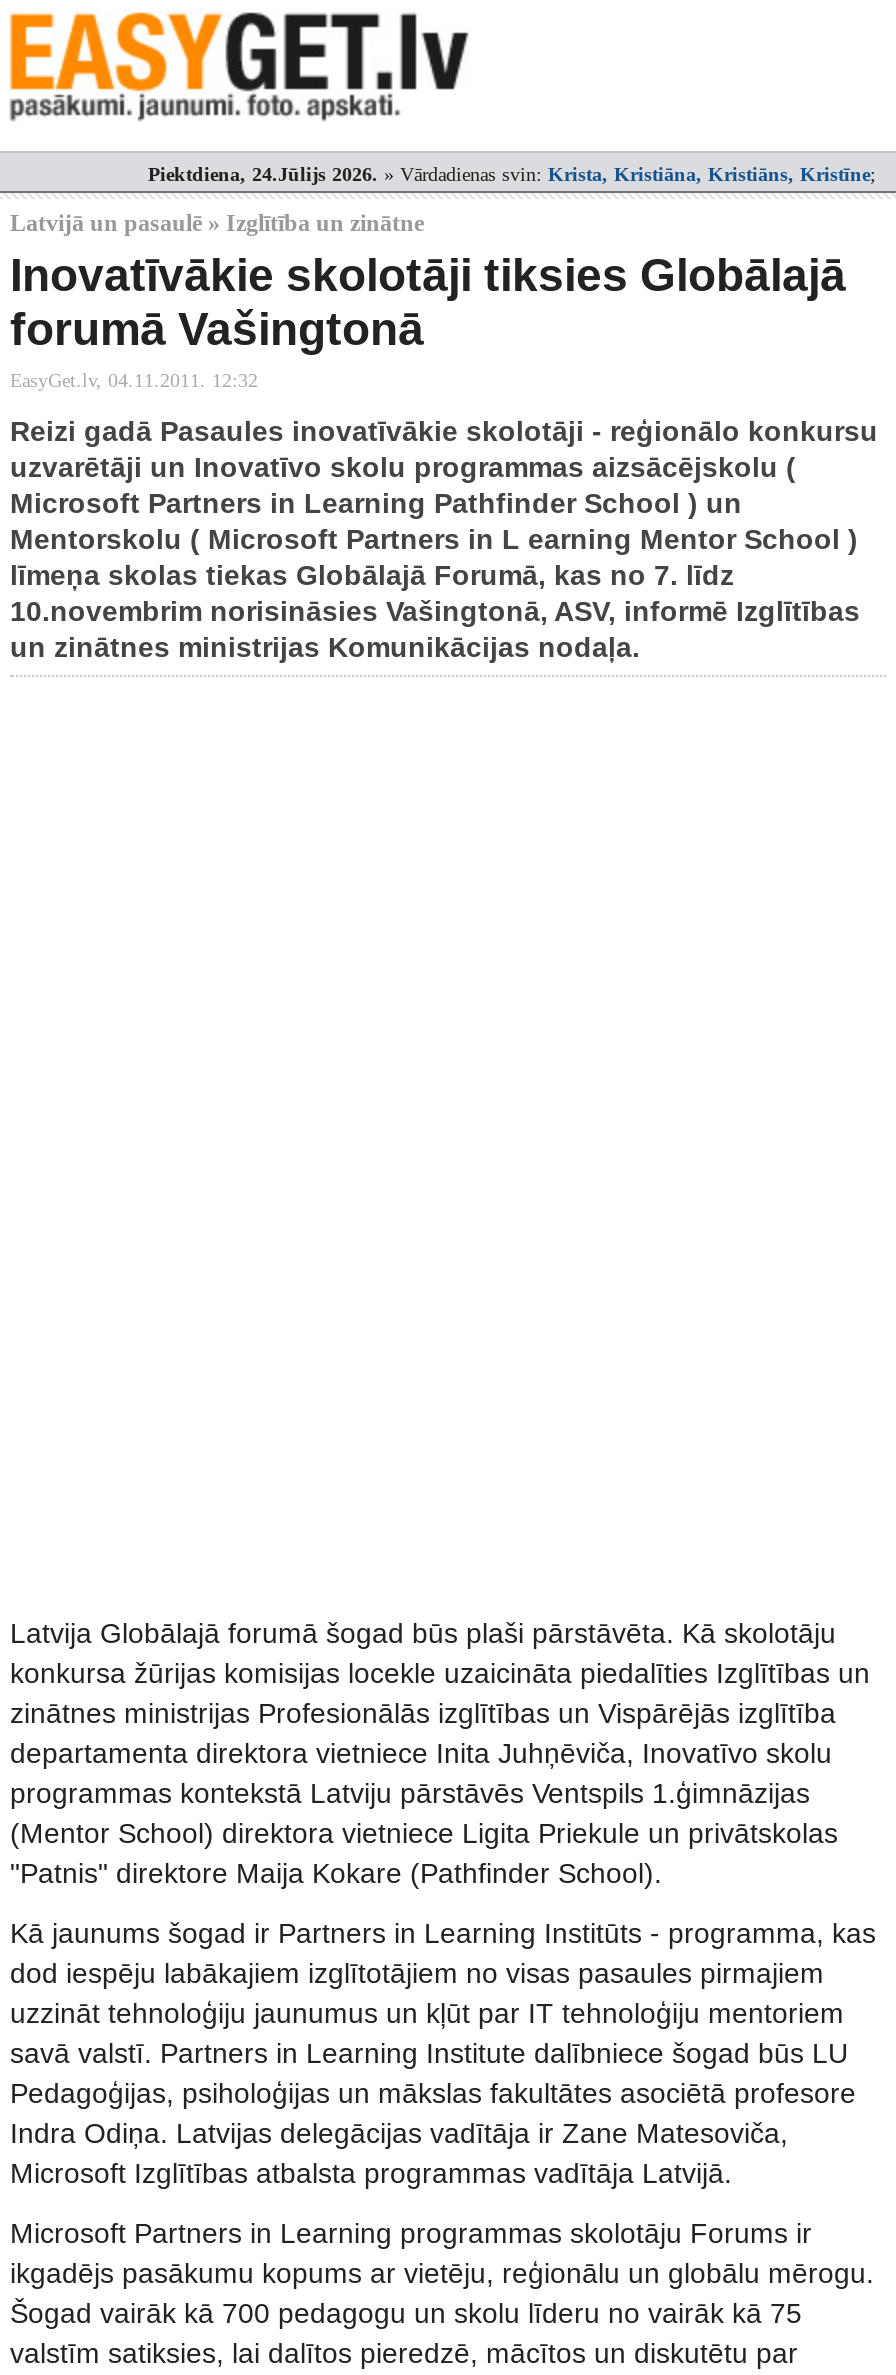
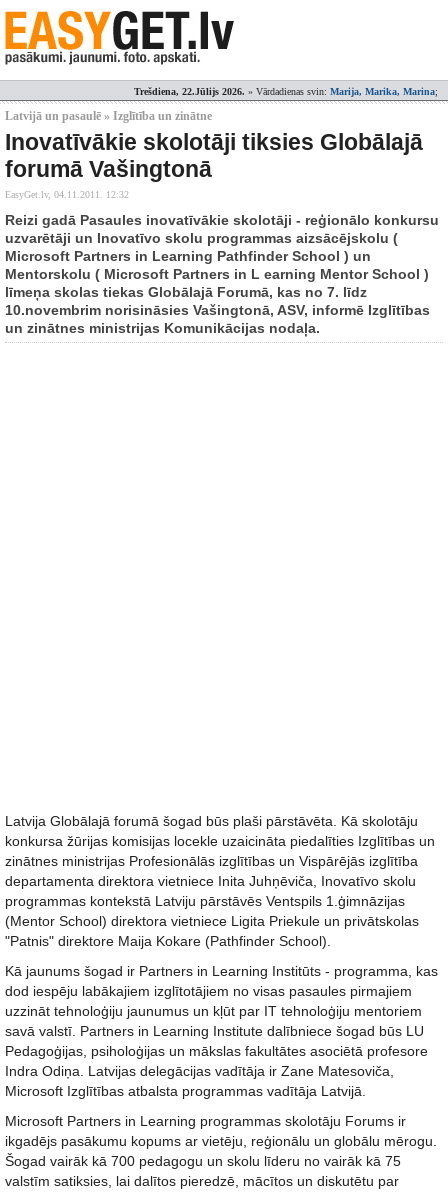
- Piektdiena, 24.Jūlijs 2026.» Vārdadienas svin: Krista, Kristiāna, Kristiāns, Kristīne;
+ Trešdiena, 22.Jūlijs 2026.» Vārdadienas svin: Marija, Marika, Marina;
